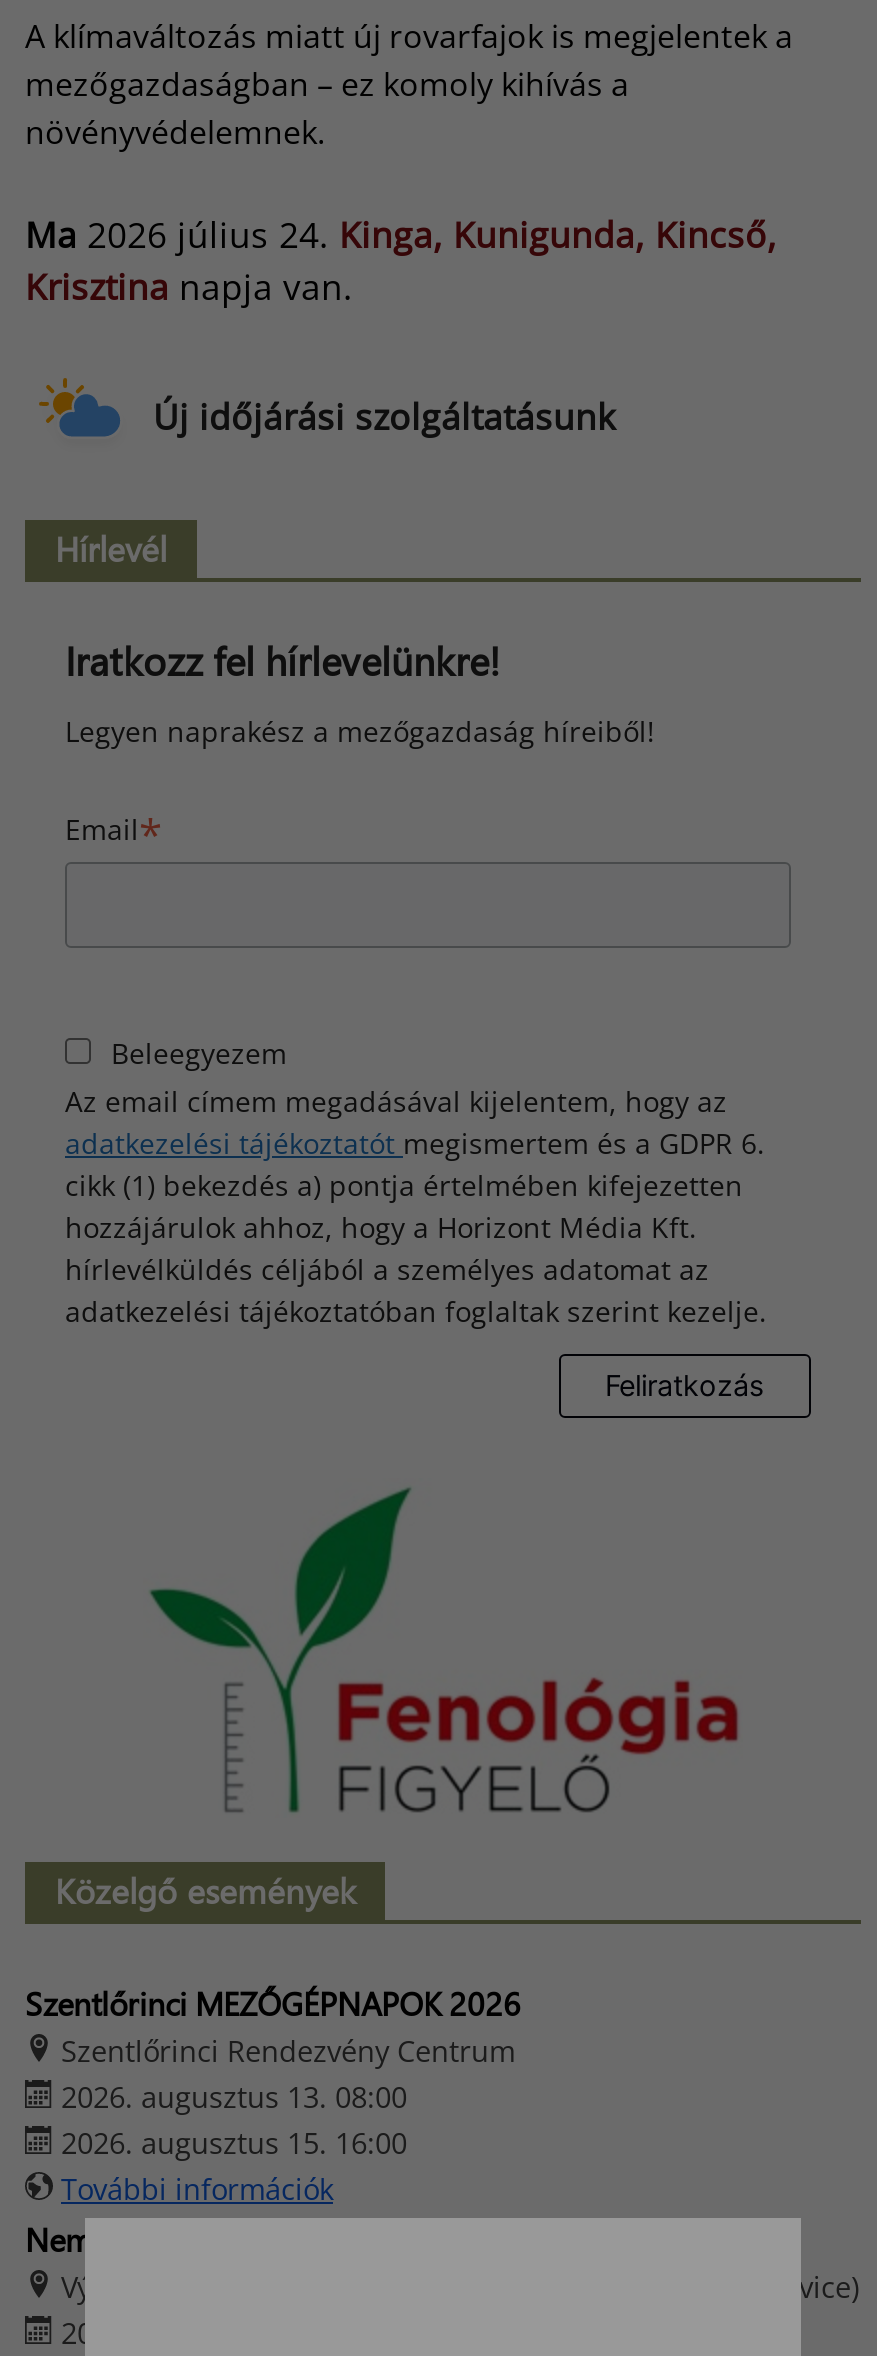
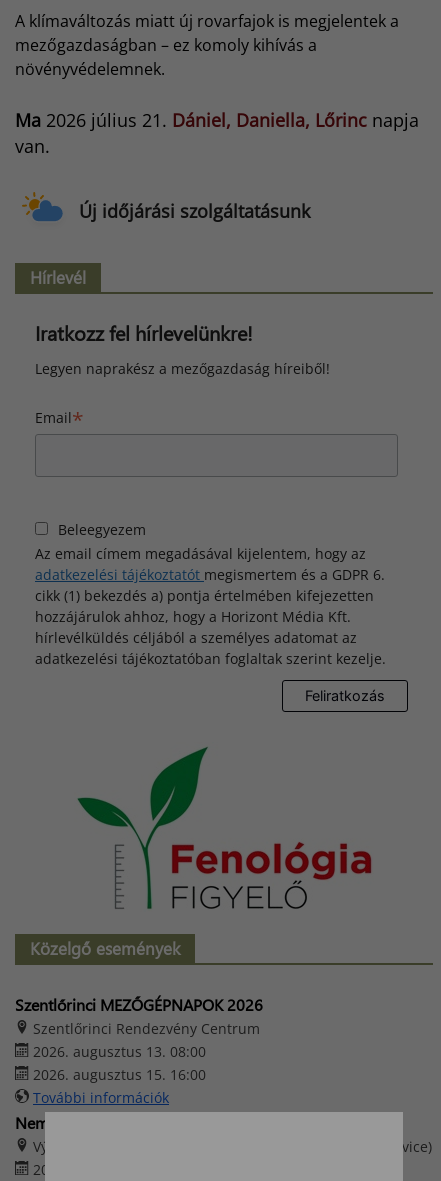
- Ma 2026 július 24. Kinga, Kunigunda, Kincső,
- Krisztina napja van.
+ Ma 2026 július 21. Dániel, Daniella, Lőrinc napja
+ van.
